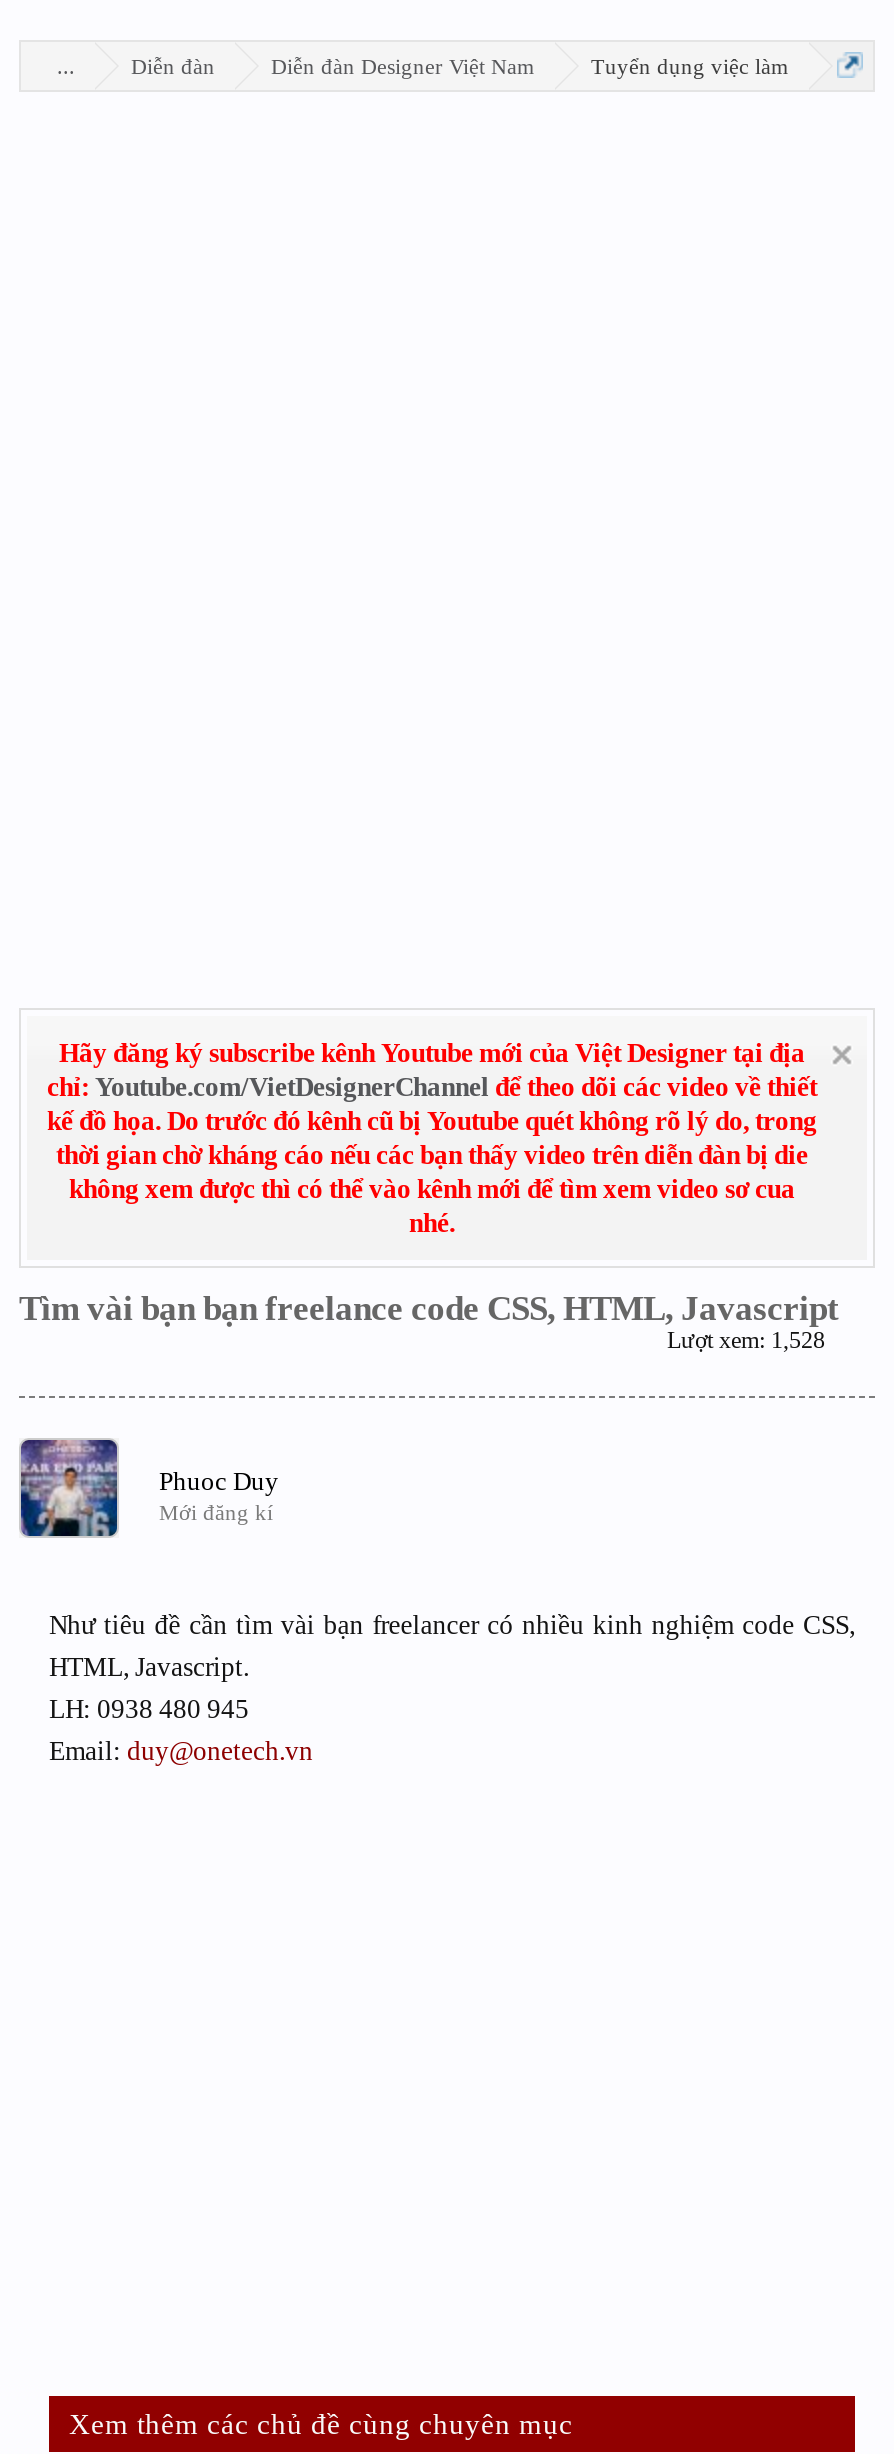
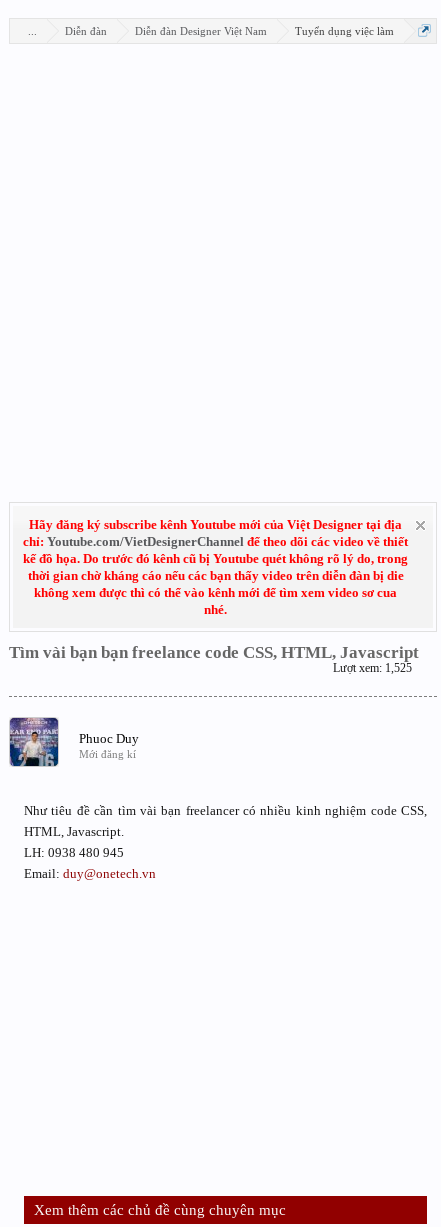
- Lượt xem: 1,528
+ Lượt xem: 1,525
